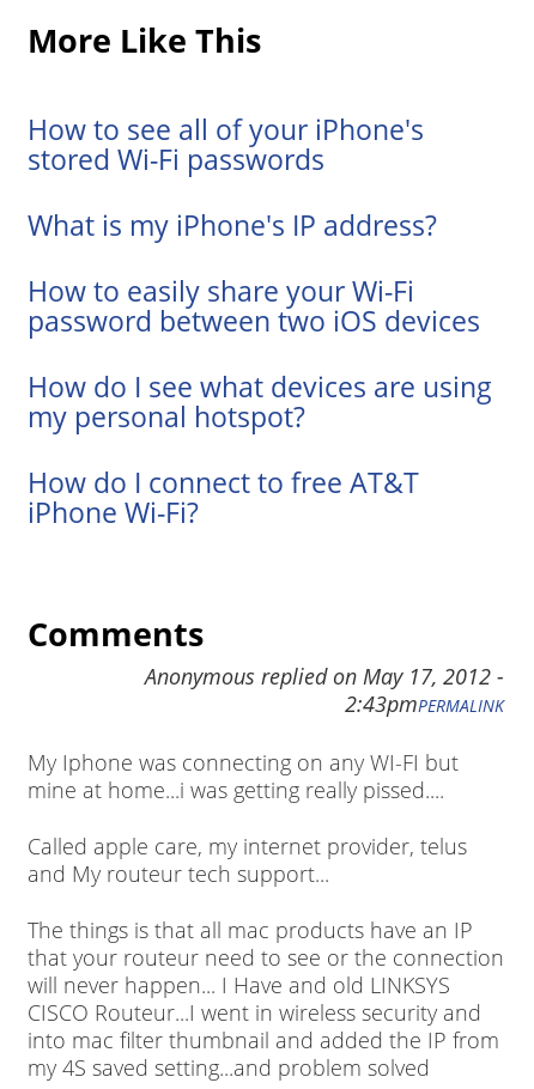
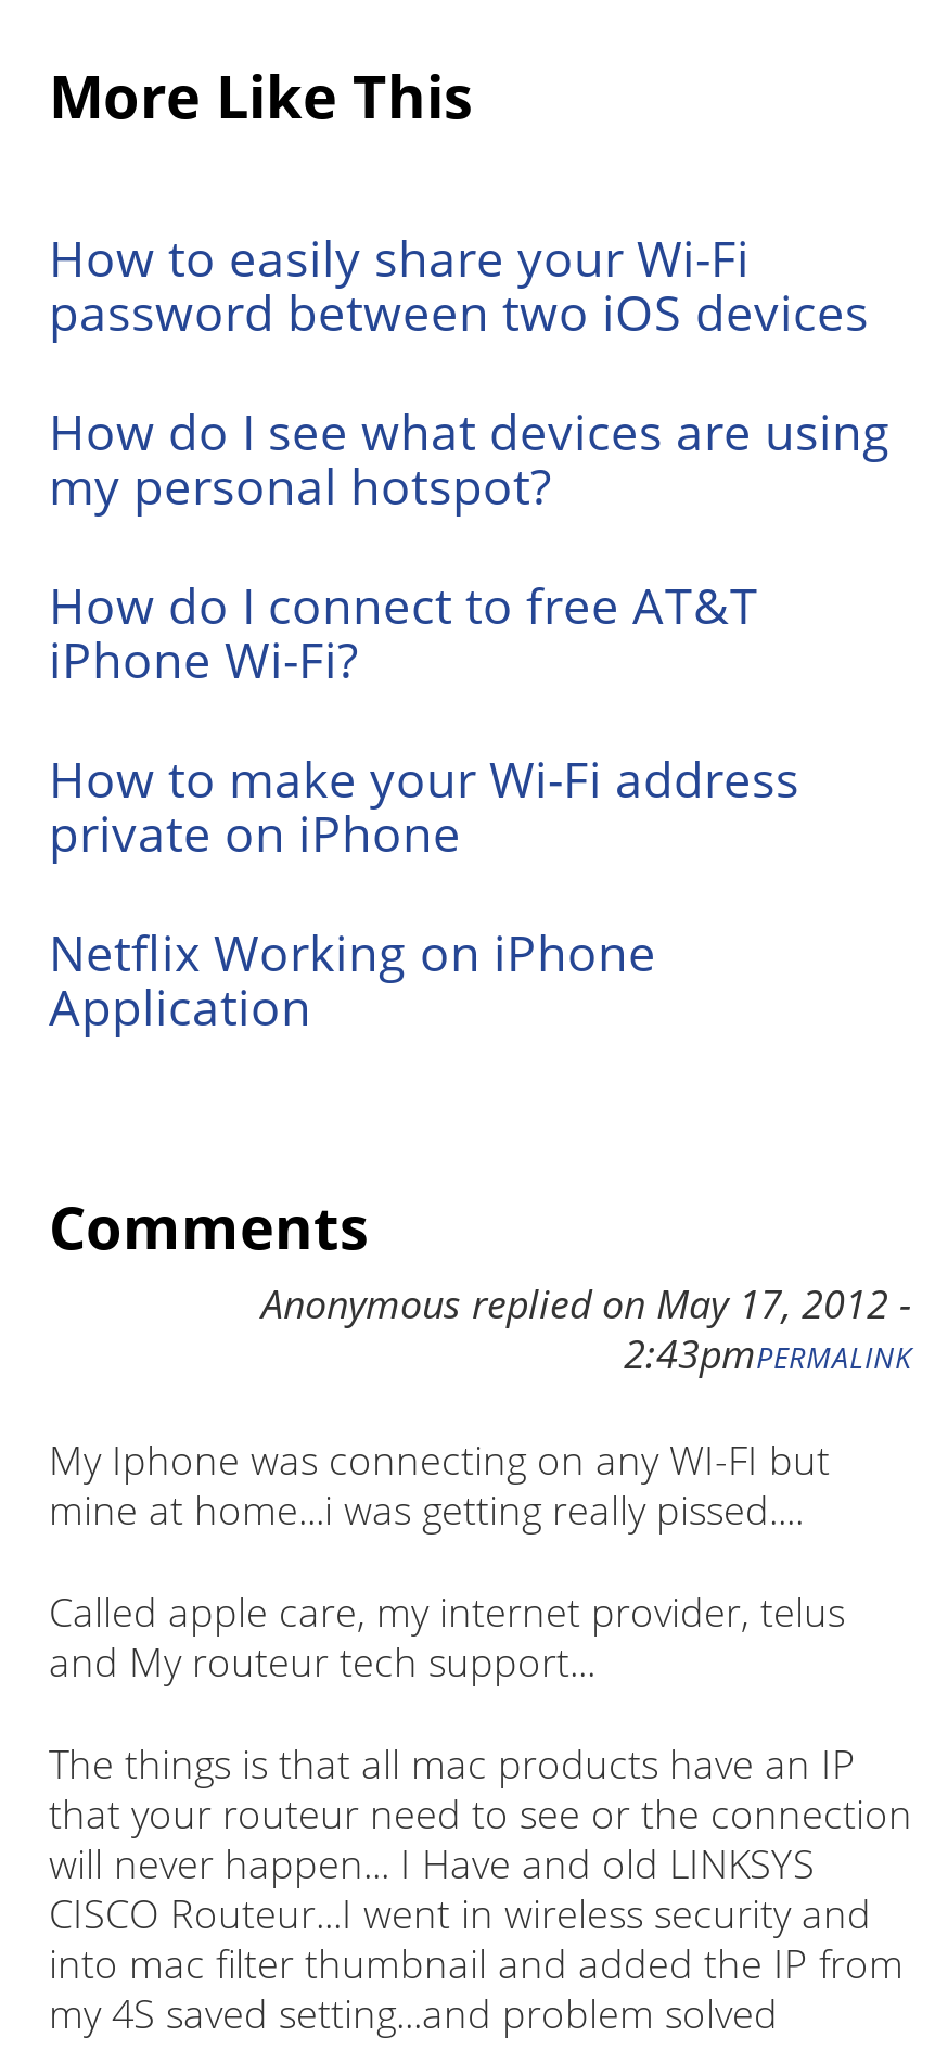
- How to see all of your iPhone's
- stored Wi-Fi passwords
- What is my iPhone's IP address?

moved up: How to easily share your Wi-Fi | password between two iOS devices | How do I see what devices are using | my personal hotspot? | How do I connect to free AT&T | iPhone Wi-Fi?

+ How to make your Wi-Fi address
+ private on iPhone
+ Netflix Working on iPhone
+ Application
